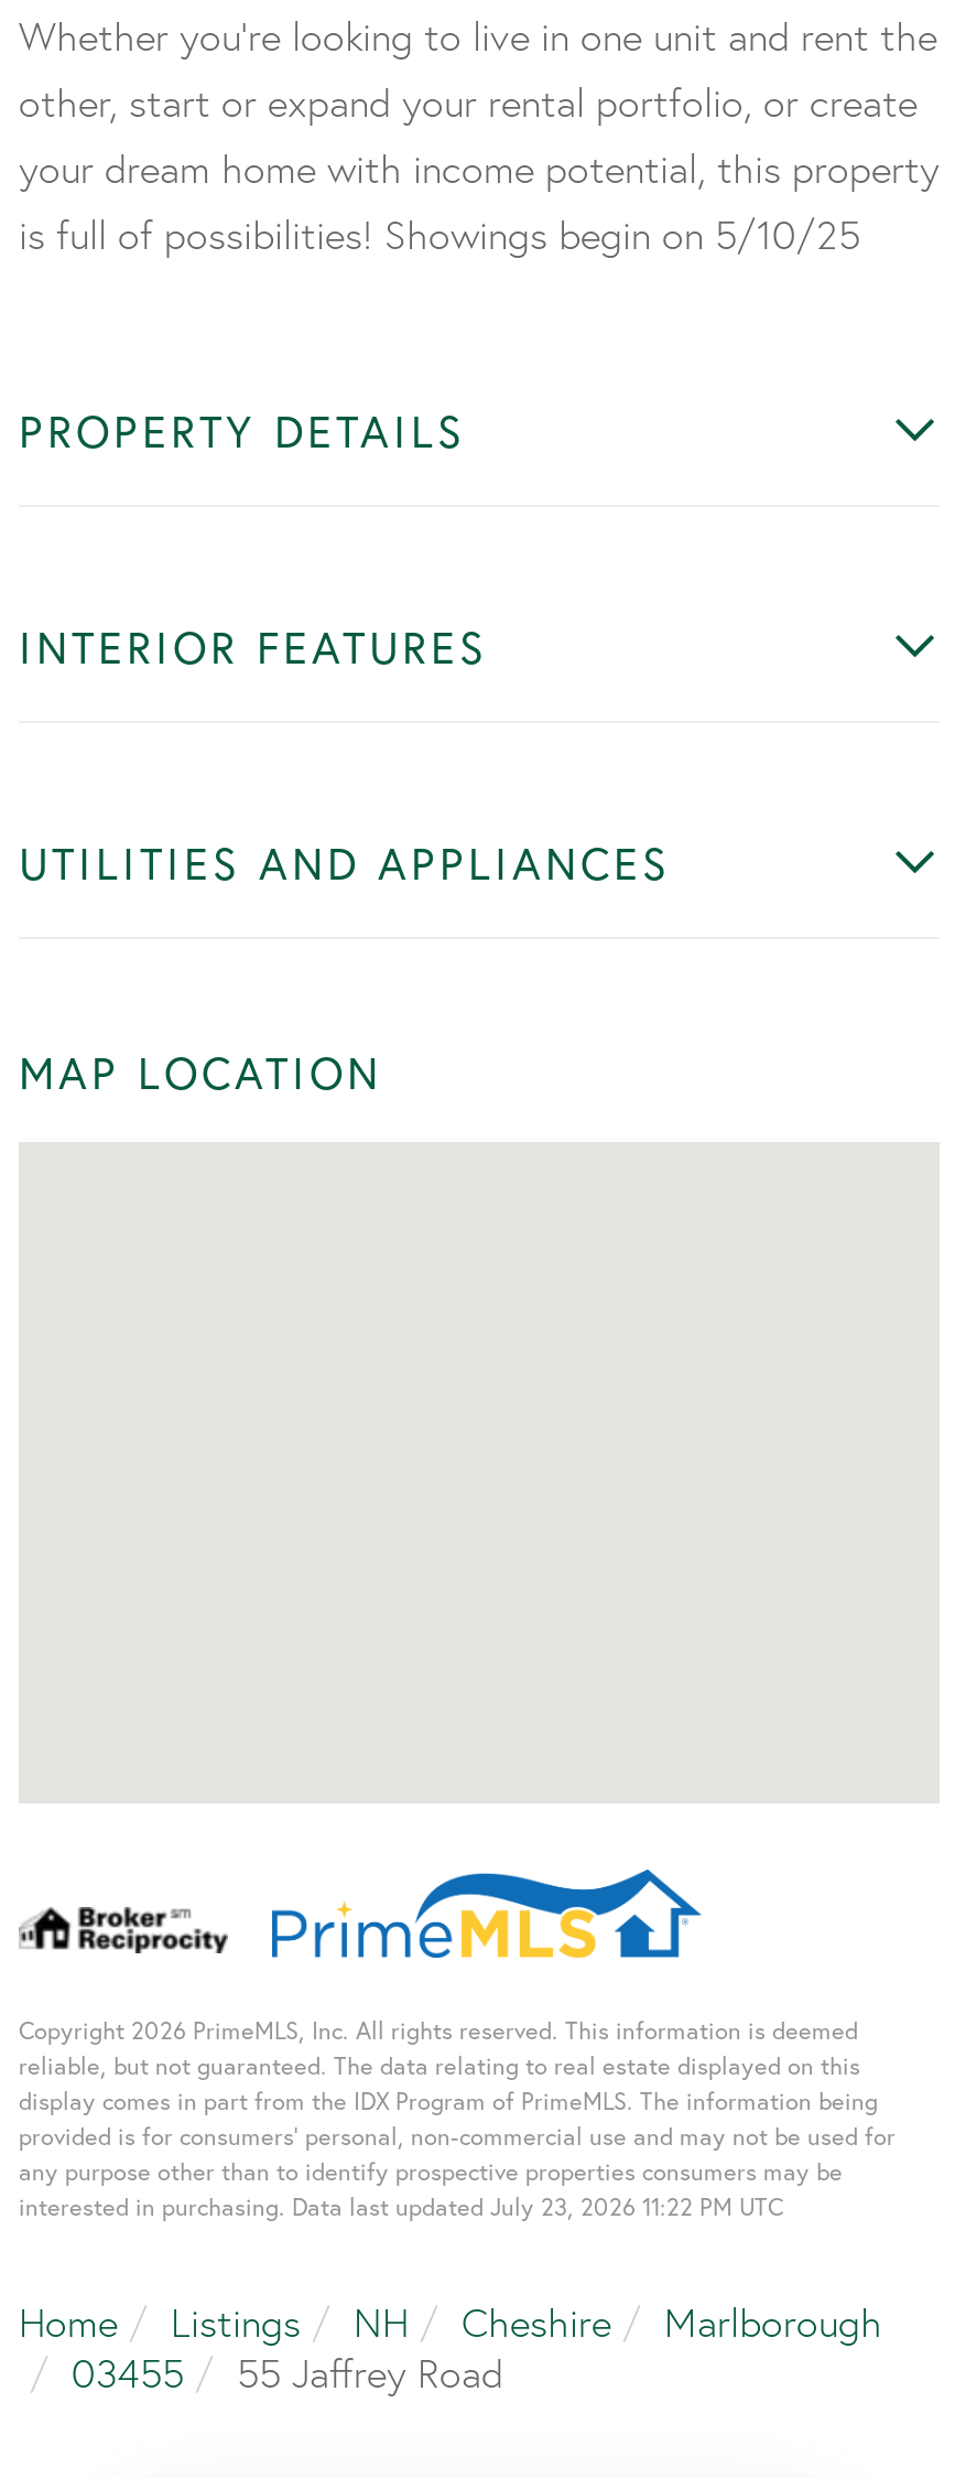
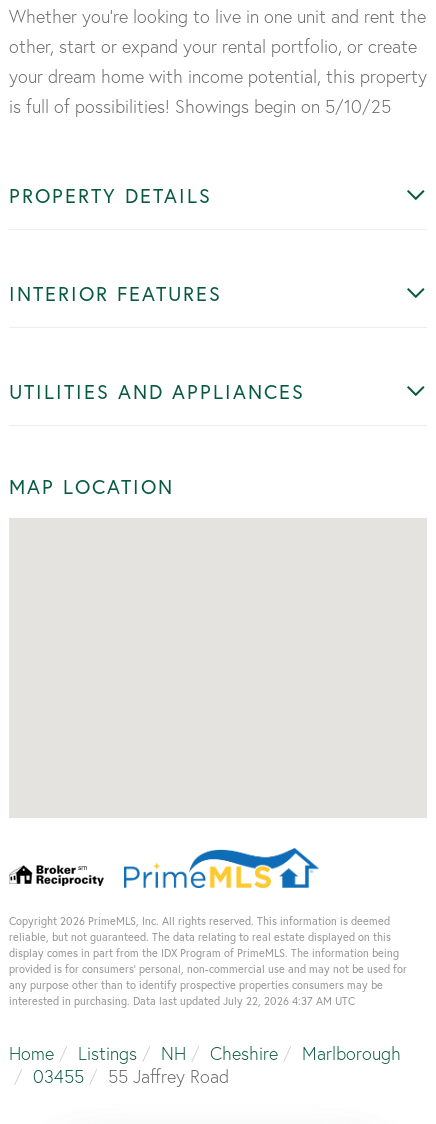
- interested in purchasing. Data last updated July 23, 2026 11:22 PM UTC
+ interested in purchasing. Data last updated July 22, 2026 4:37 AM UTC
